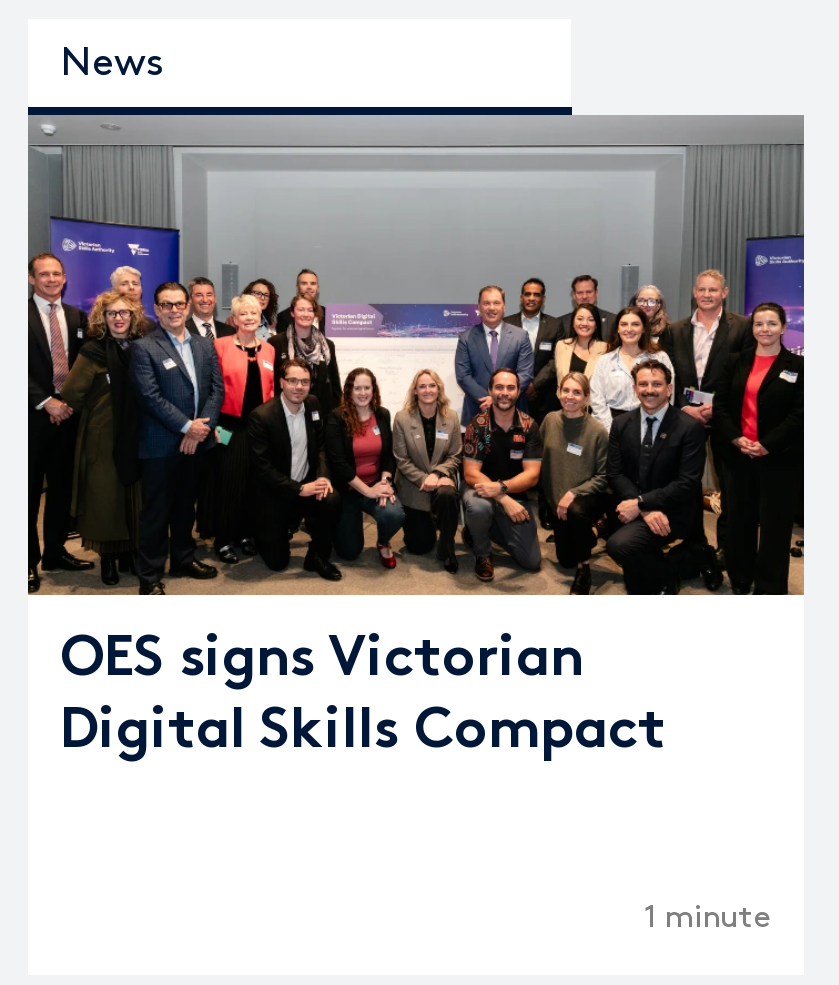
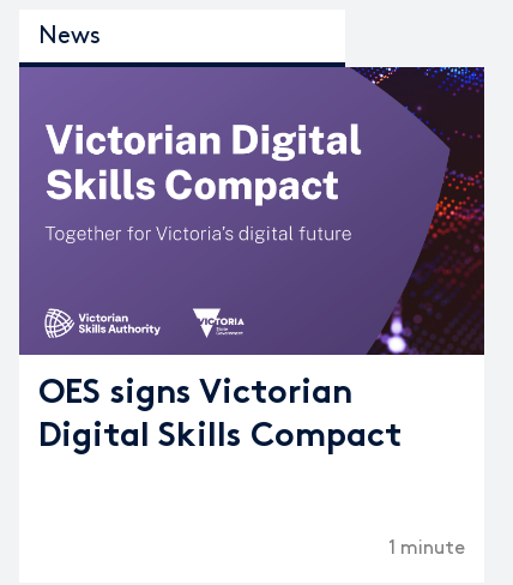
- [image]
+ [image]
